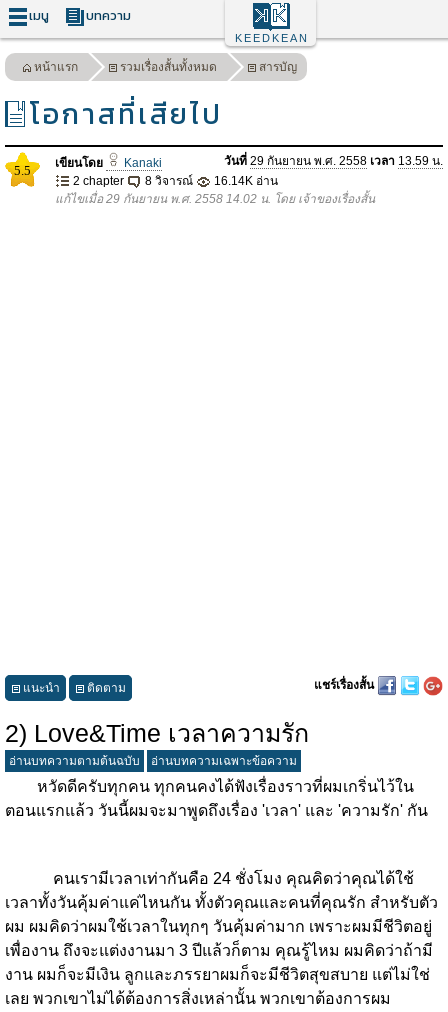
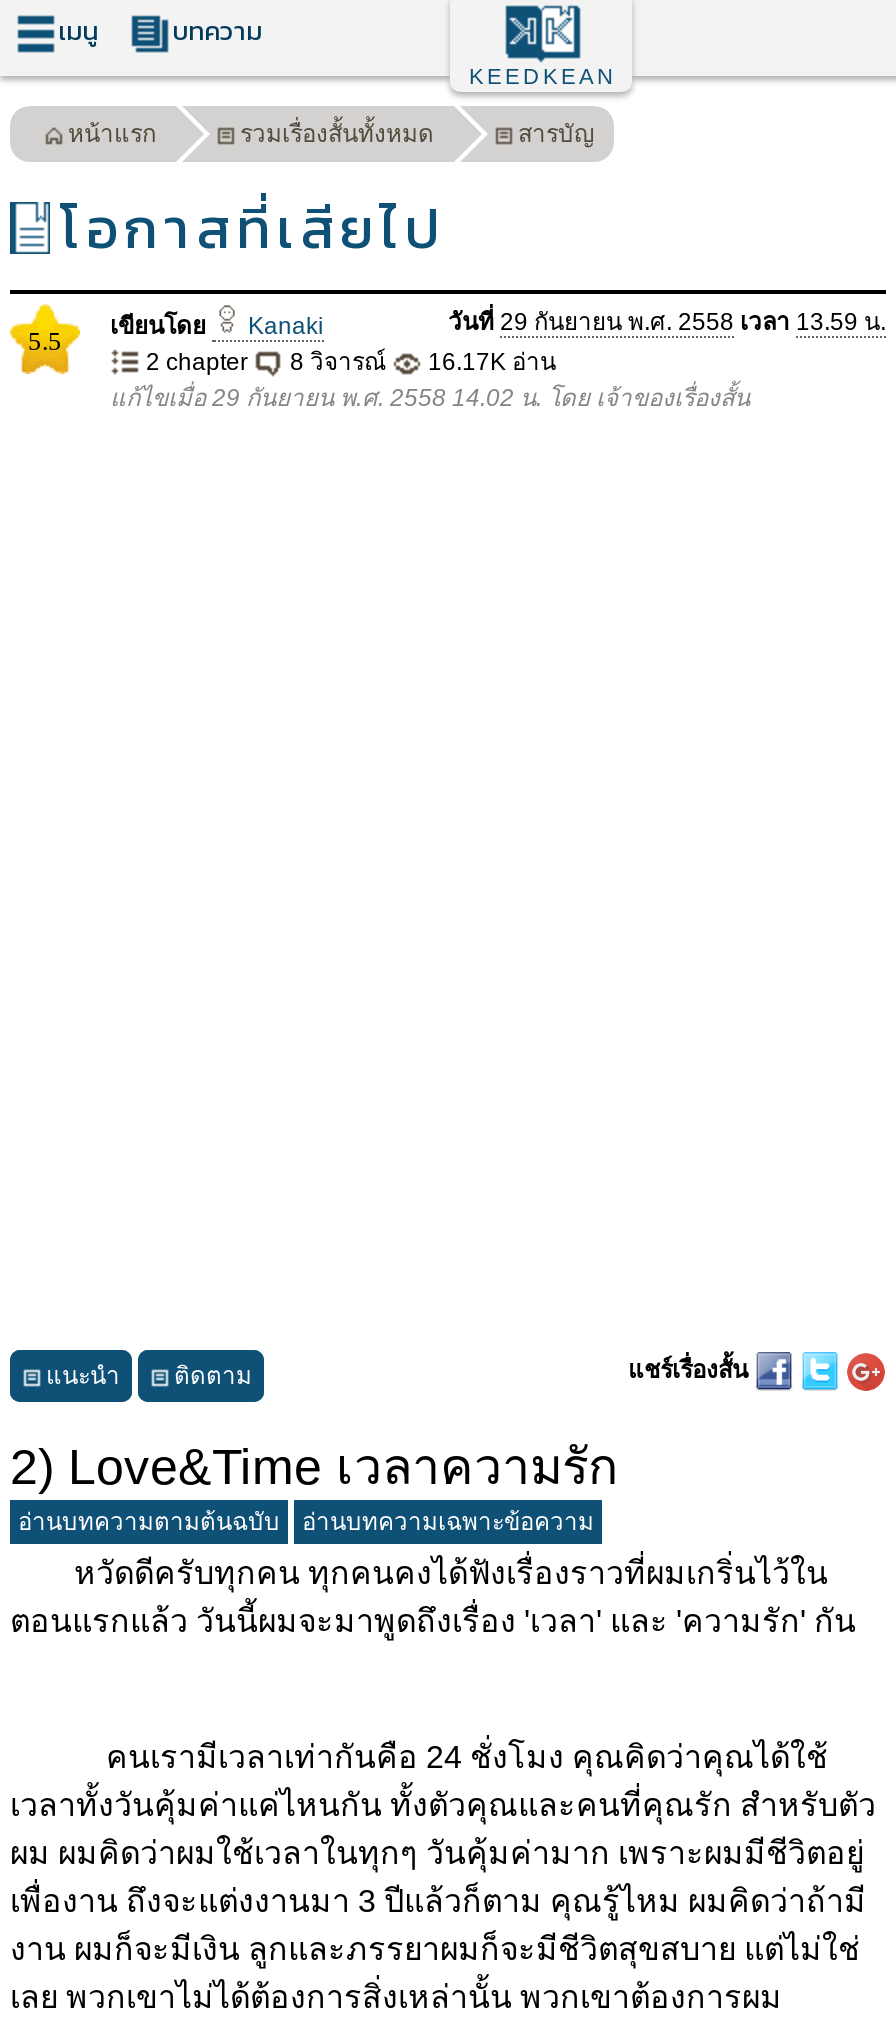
- 2 chapter 8 วิจารณ์ 16.14K อ่าน
+ 2 chapter 8 วิจารณ์ 16.17K อ่าน
